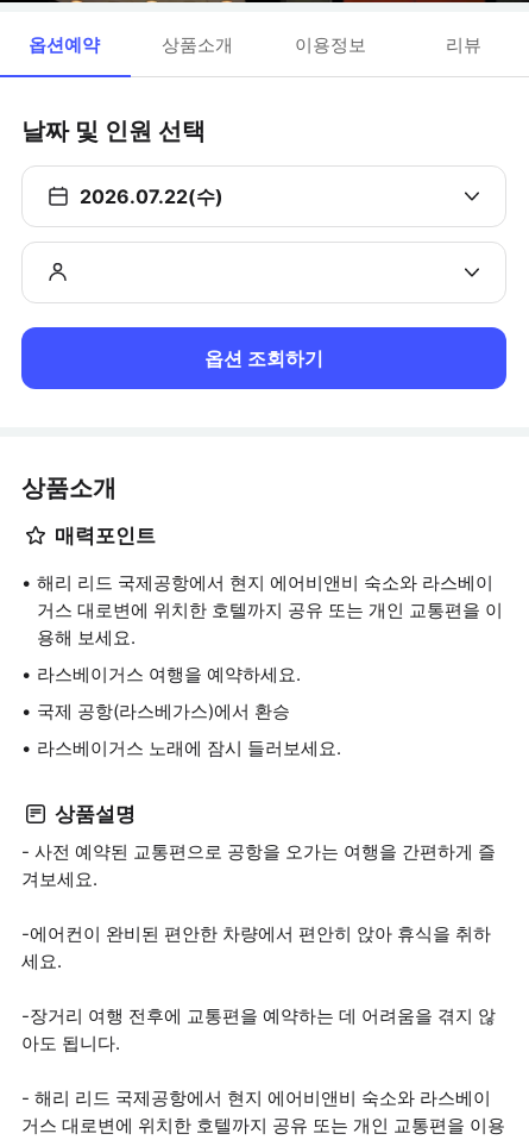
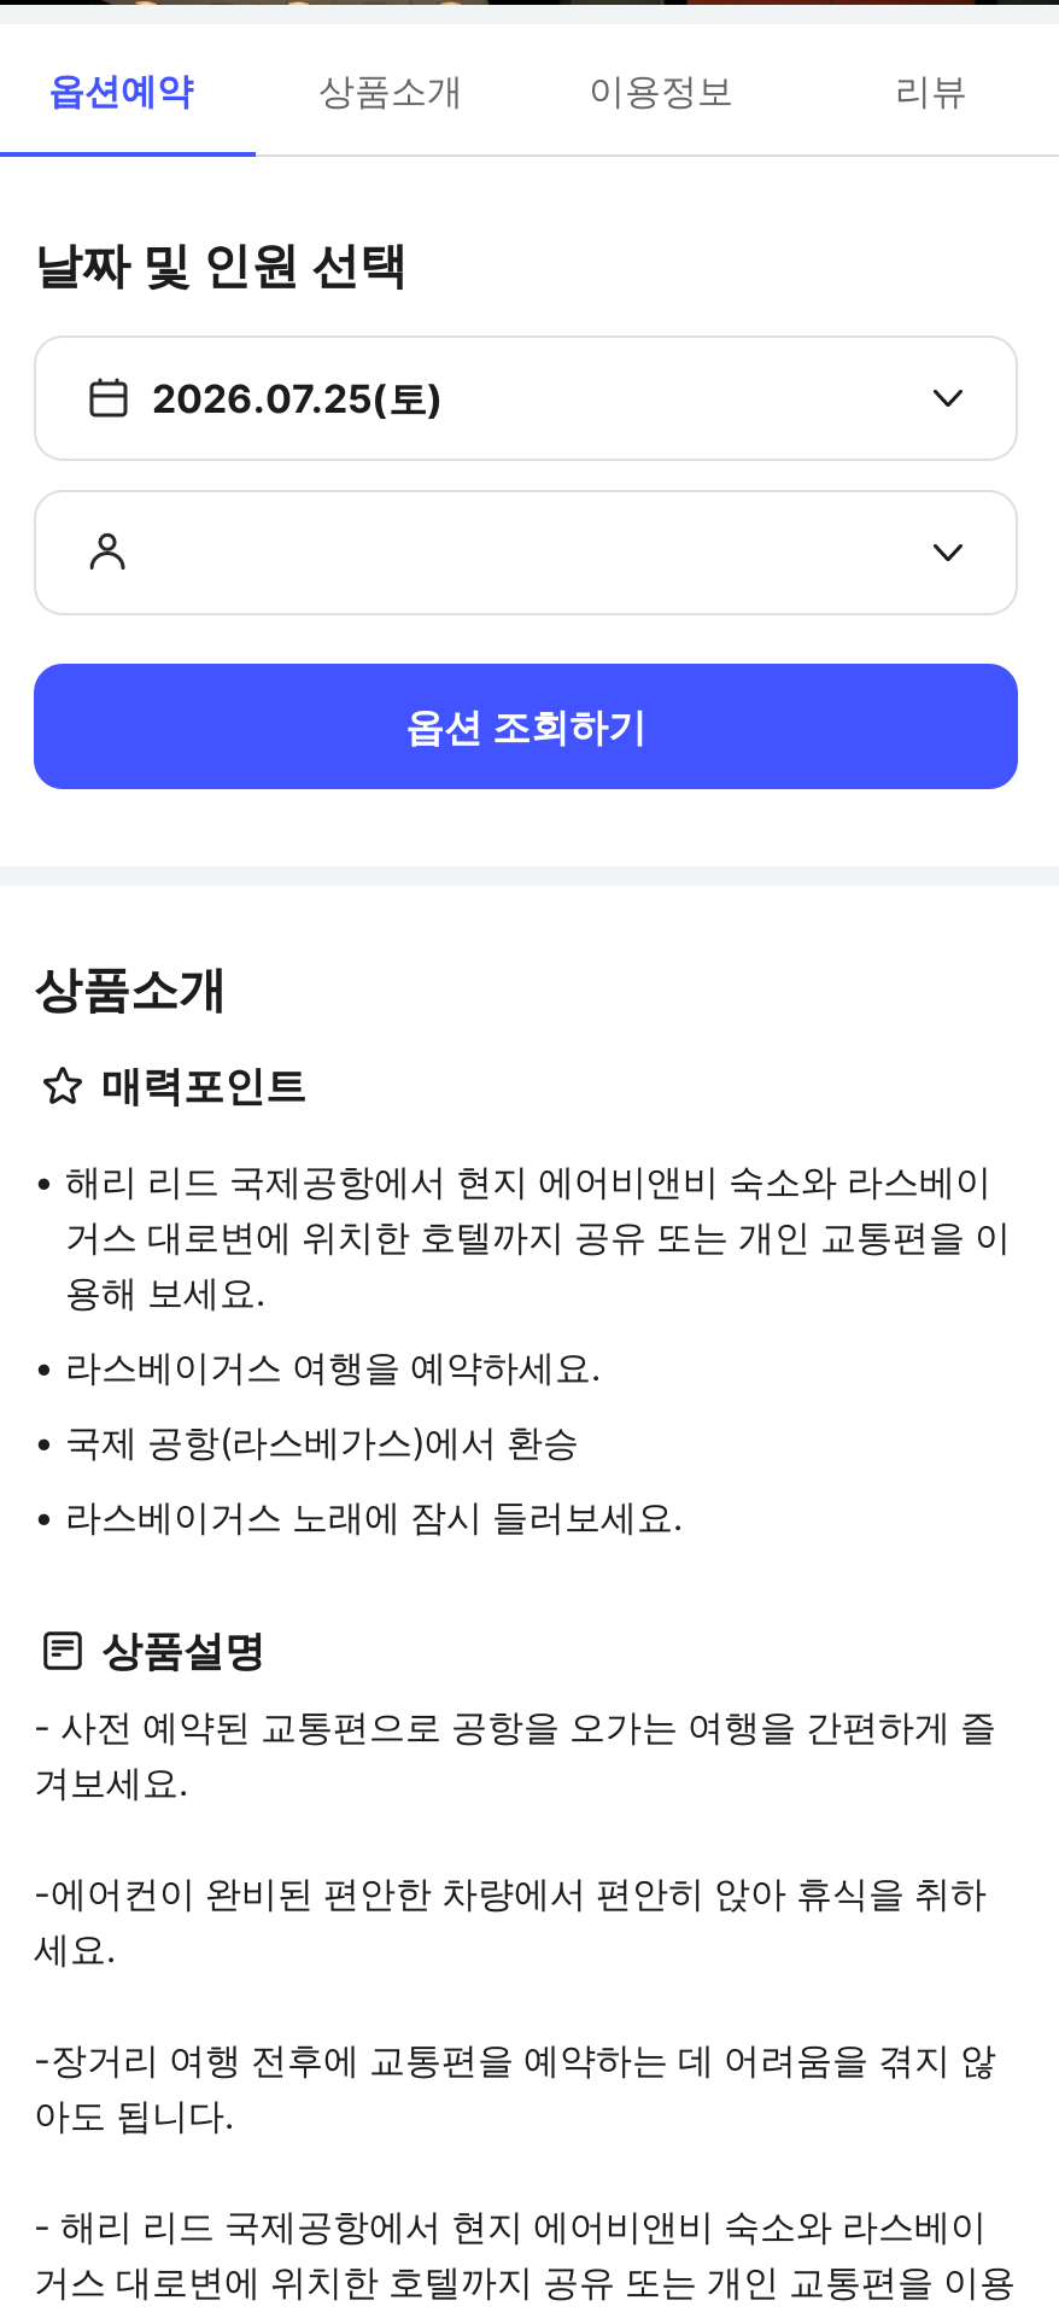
- 2026.07.22(수)
+ 2026.07.25(토)
